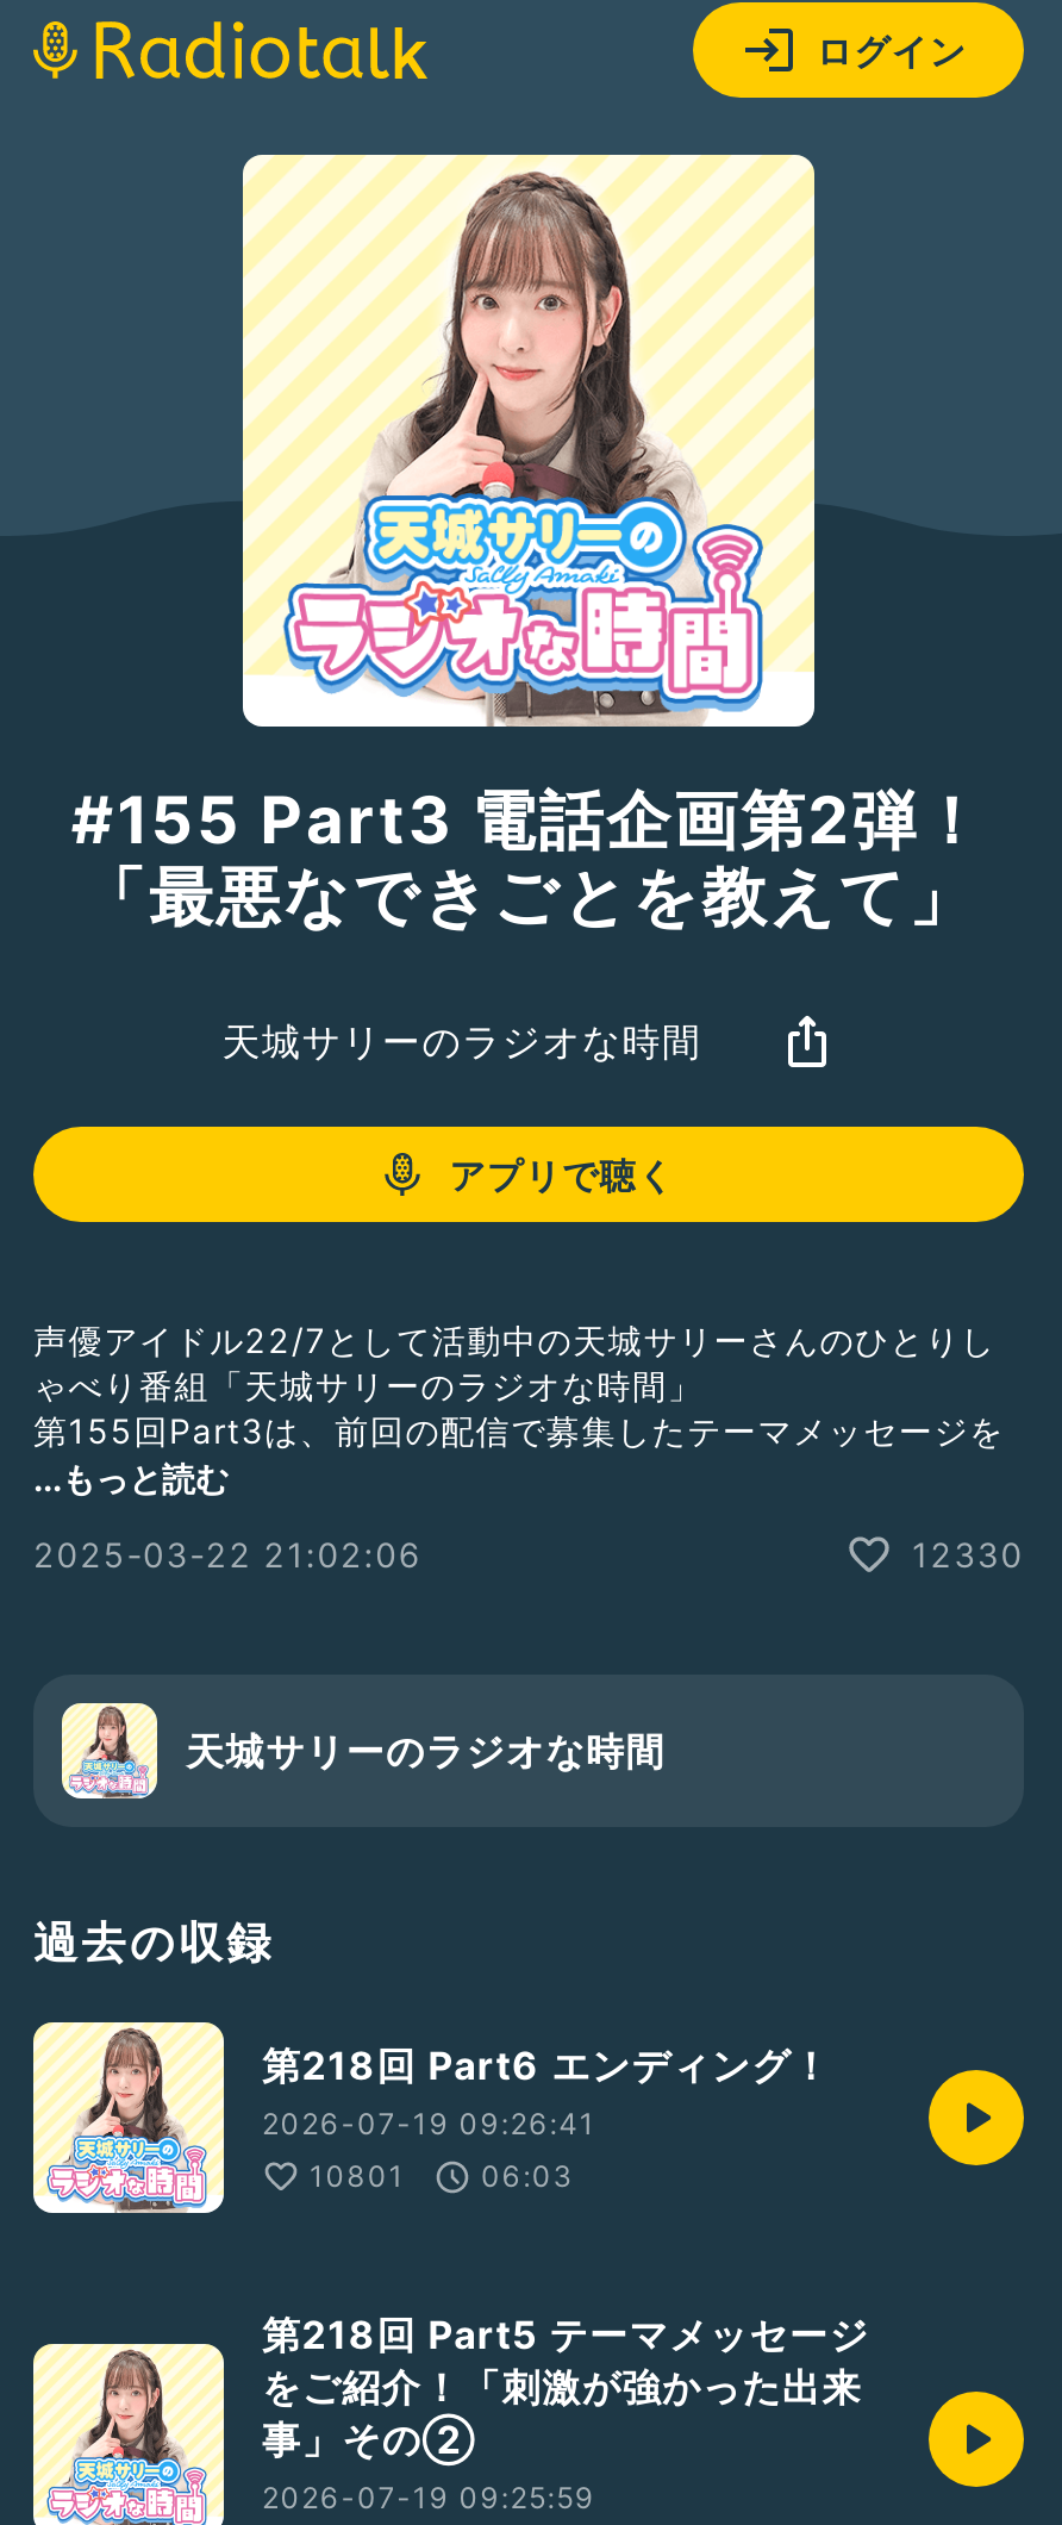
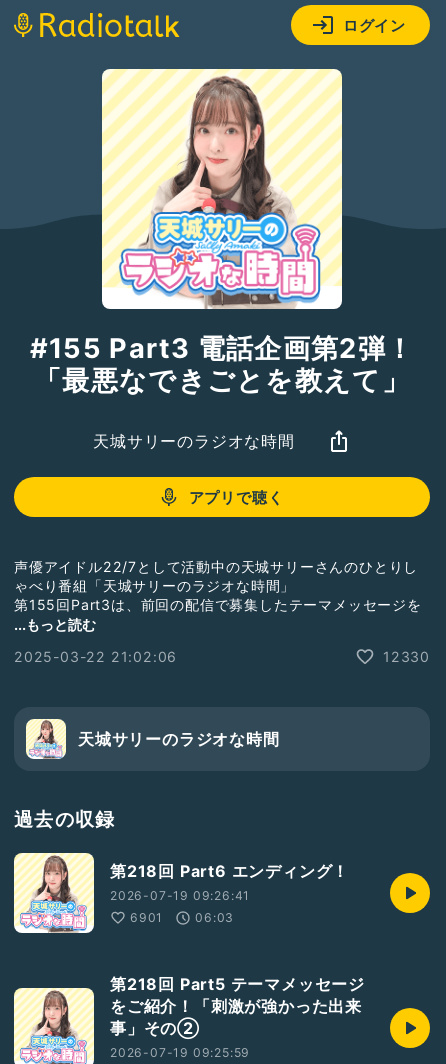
- 10801
+ 6901
